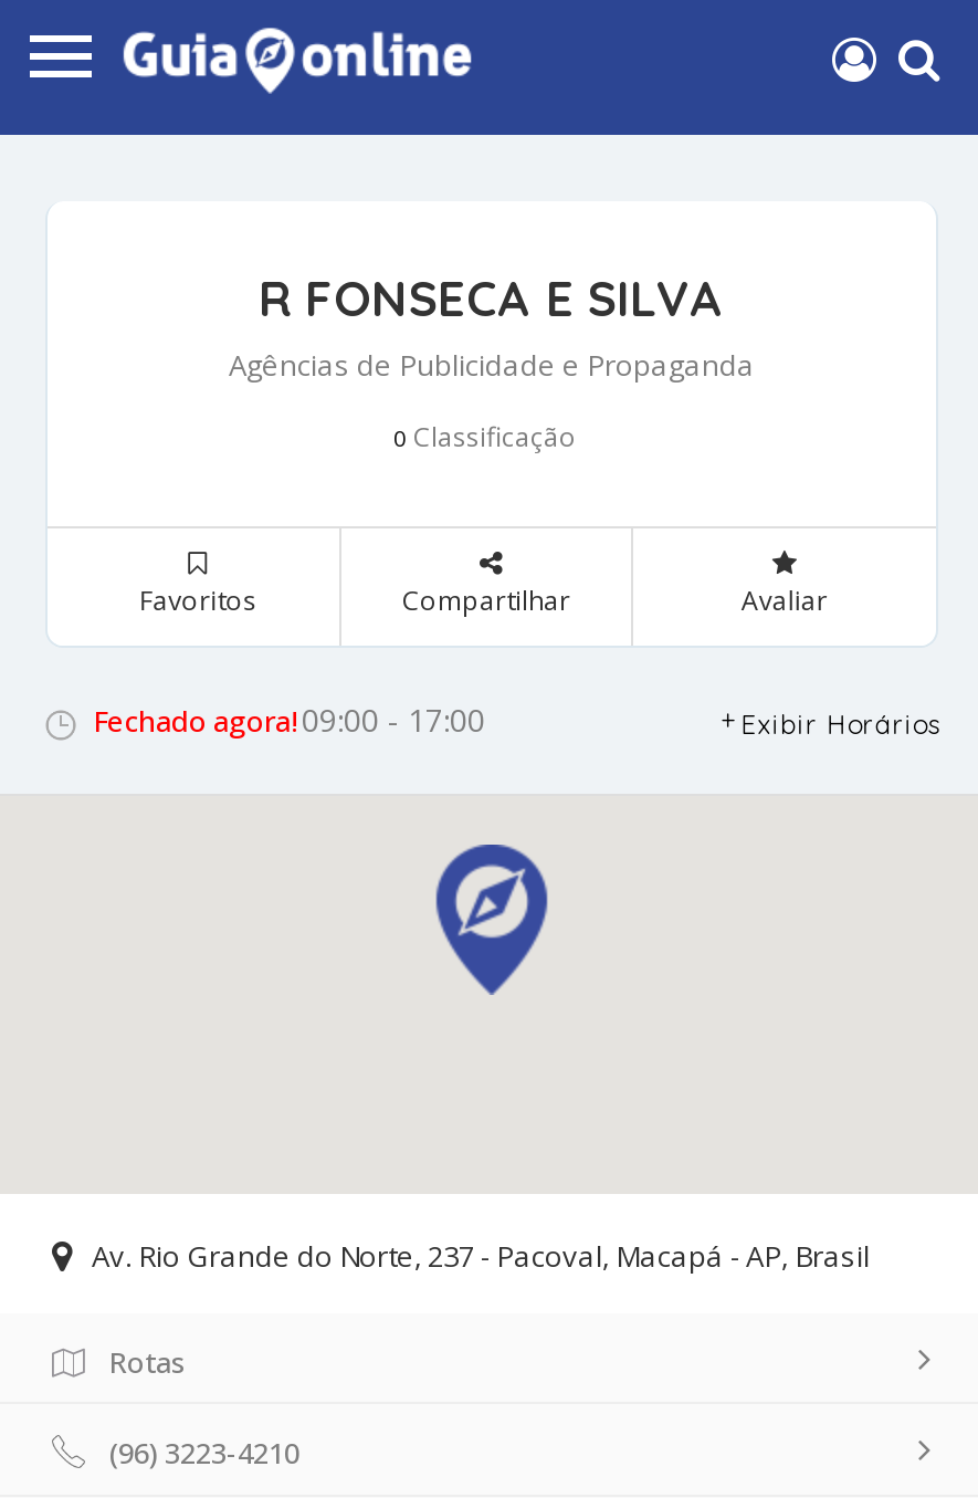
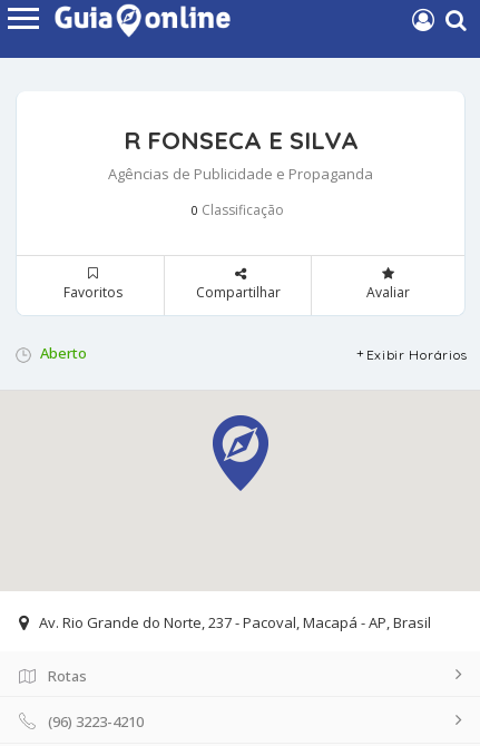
- Fechado agora! 09:00 - 17:00
+ Aberto
